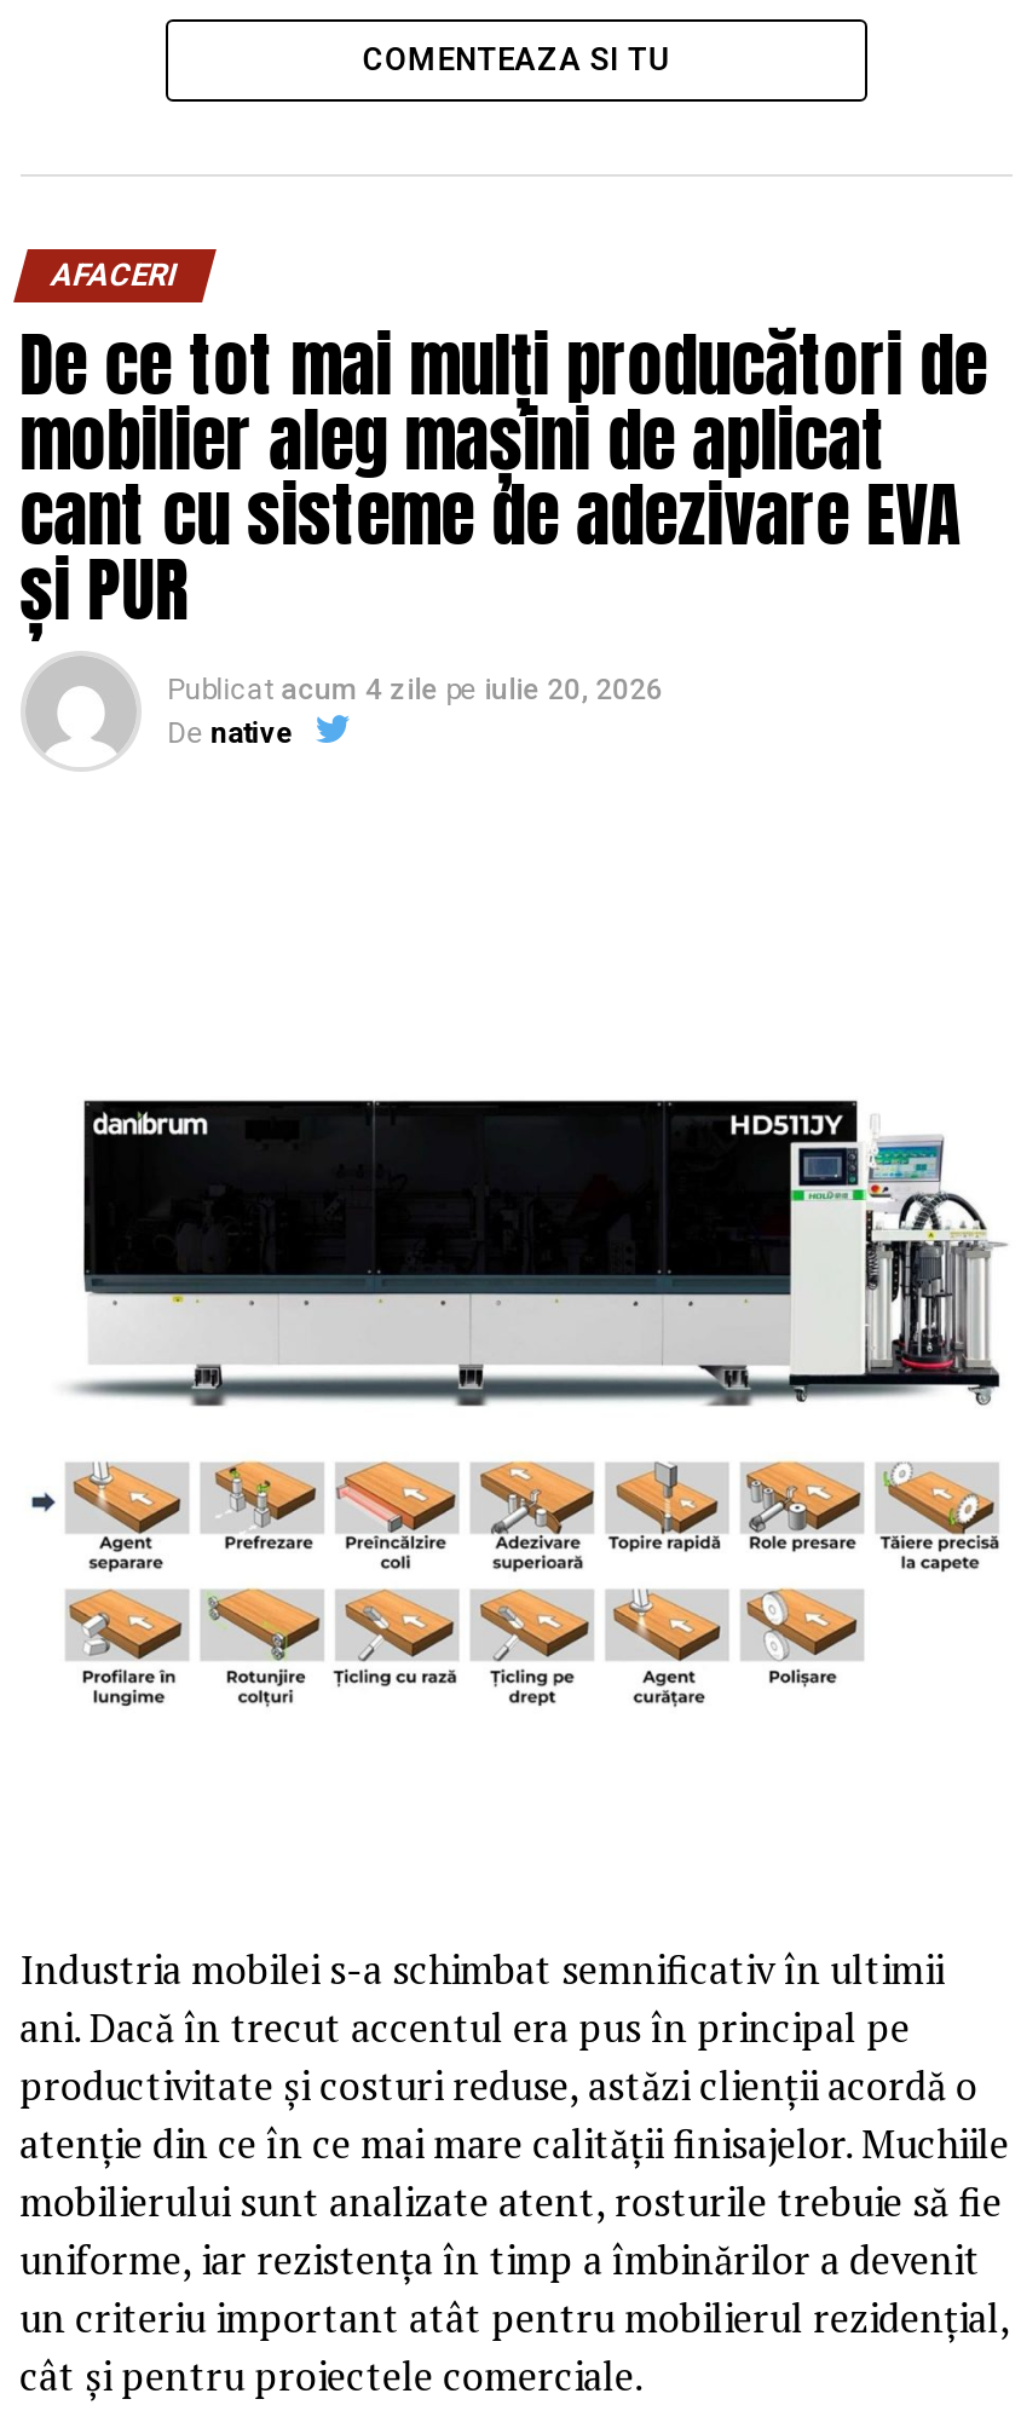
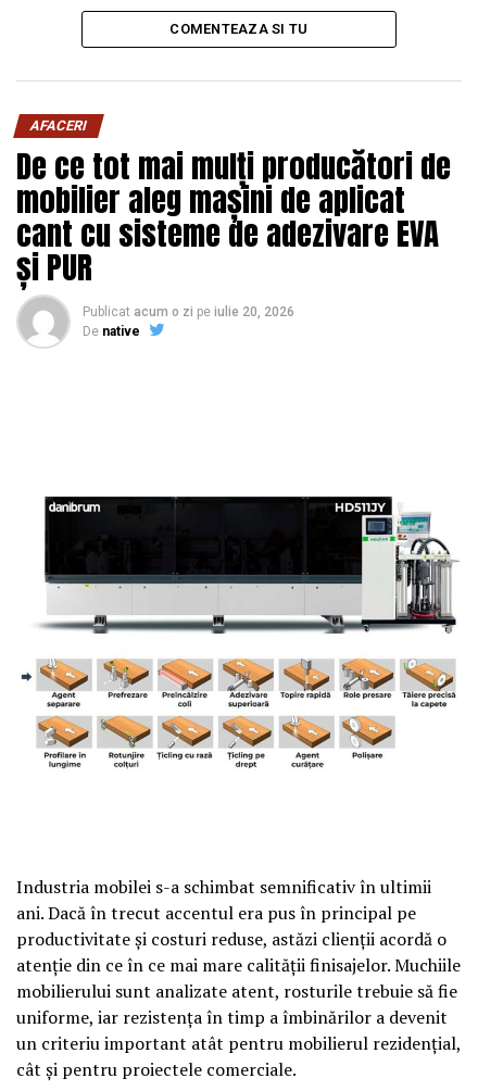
- Publicat acum 4 zile pe iulie 20, 2026
+ Publicat acum o zi pe iulie 20, 2026
